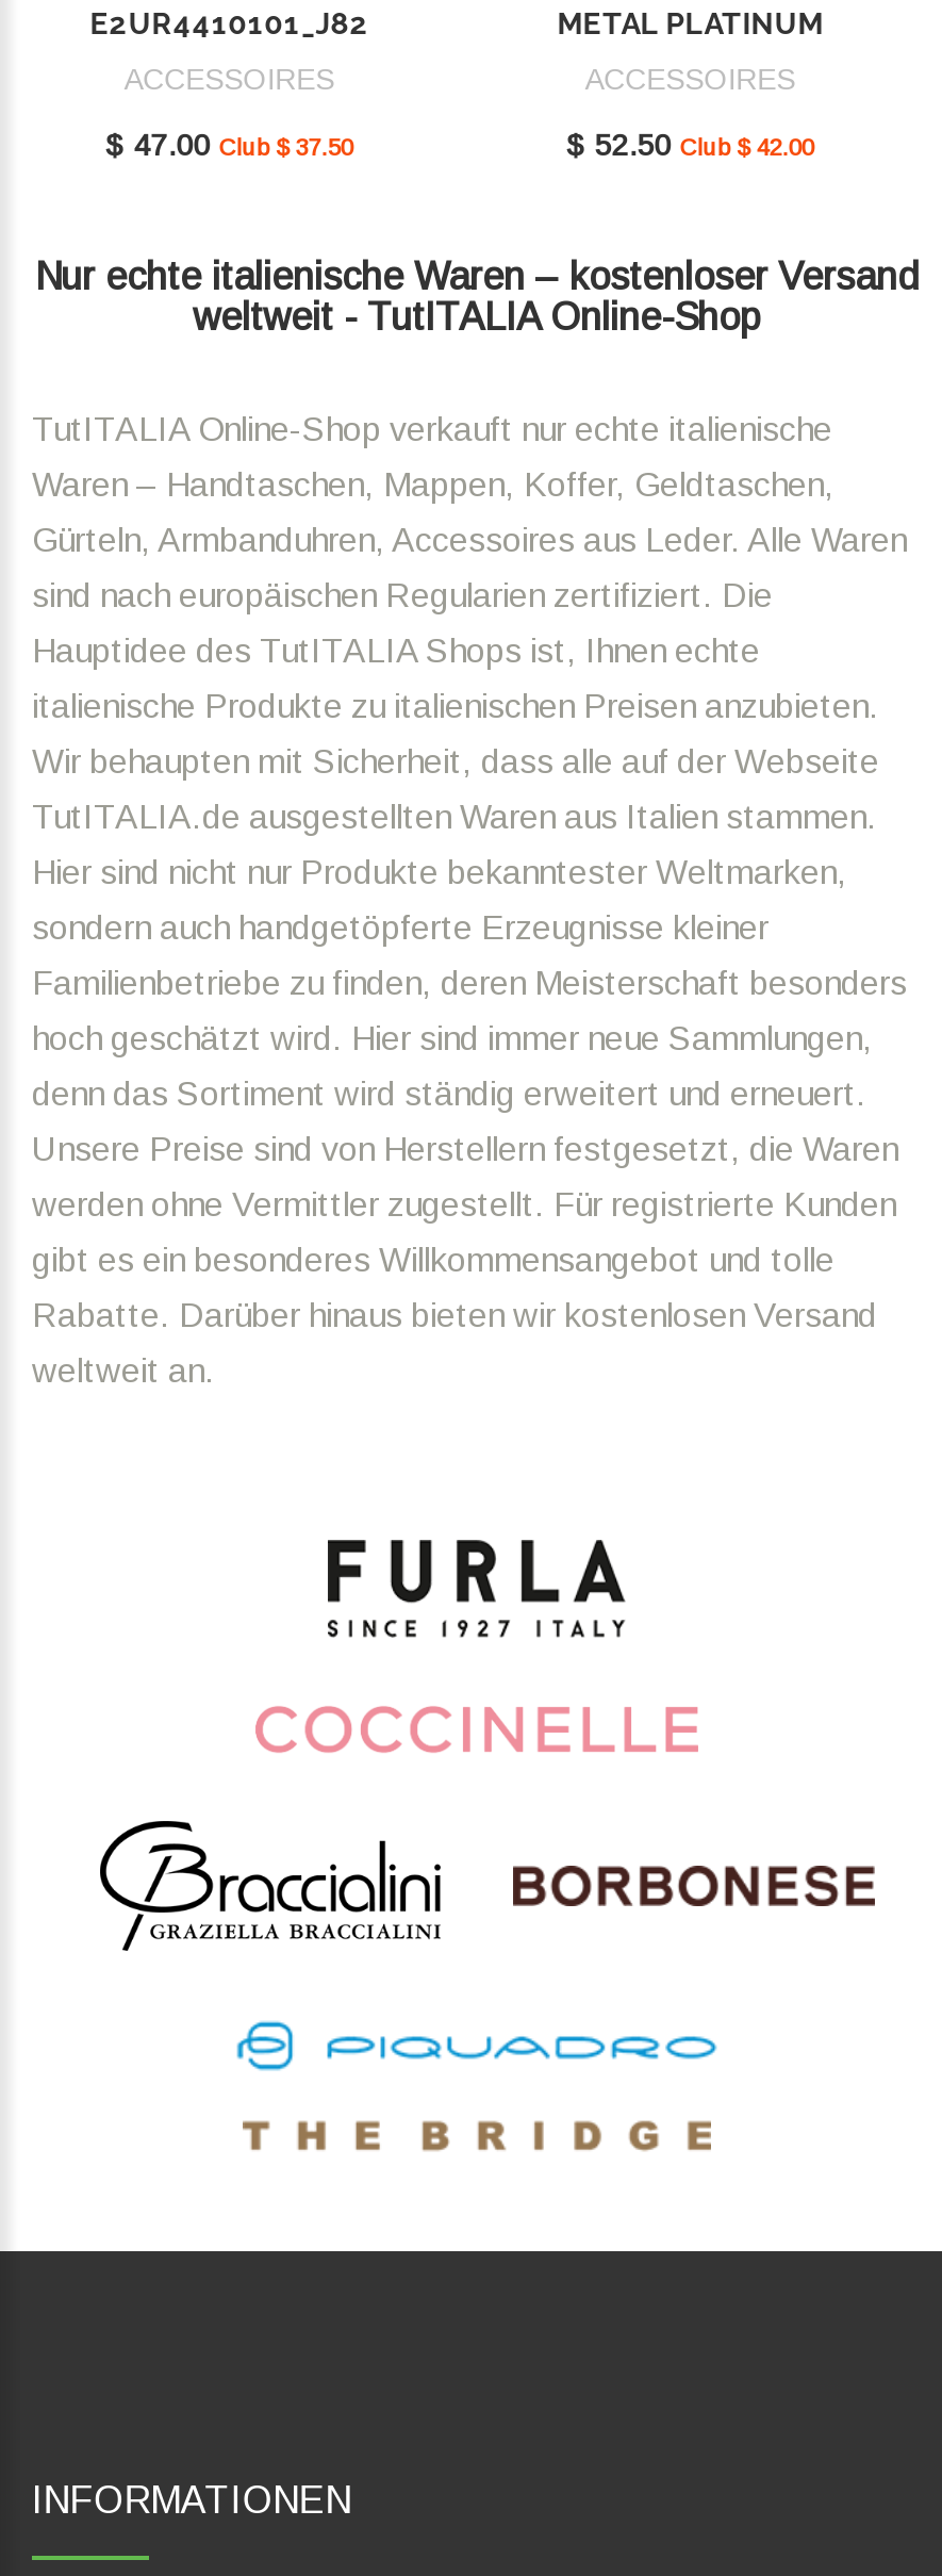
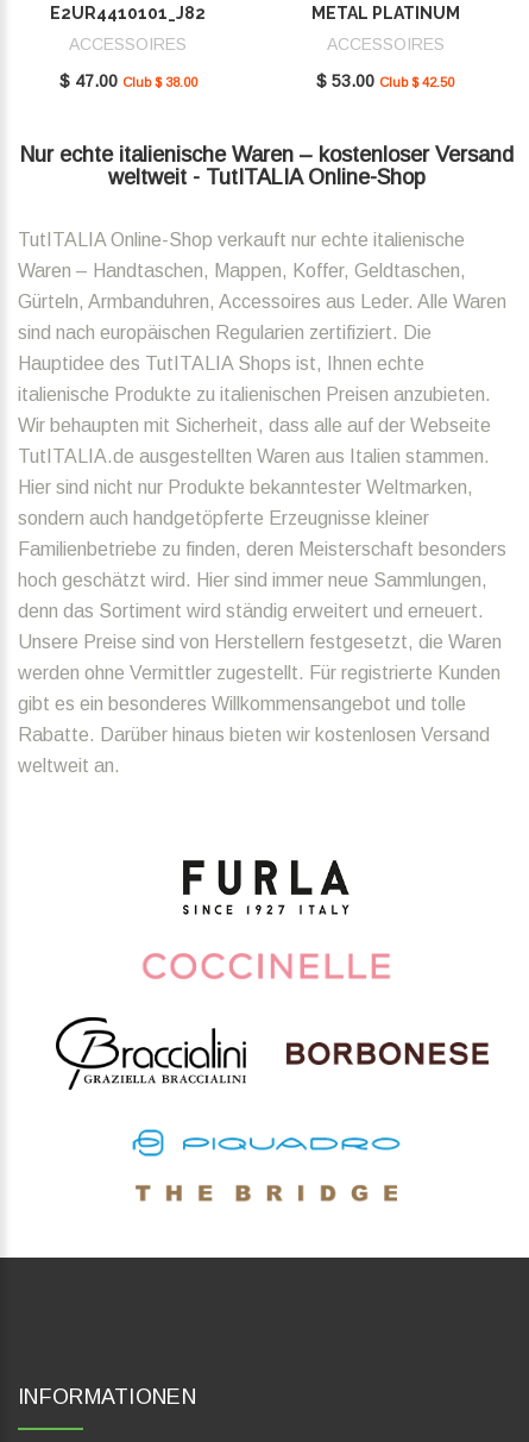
- $ 47.00 Club $ 37.50
+ $ 47.00 Club $ 38.00

- $ 52.50 Club $ 42.00
+ $ 53.00 Club $ 42.50
